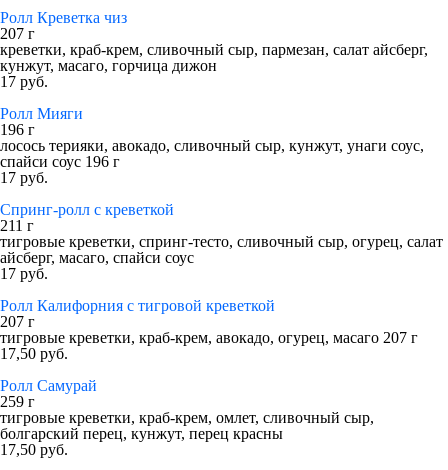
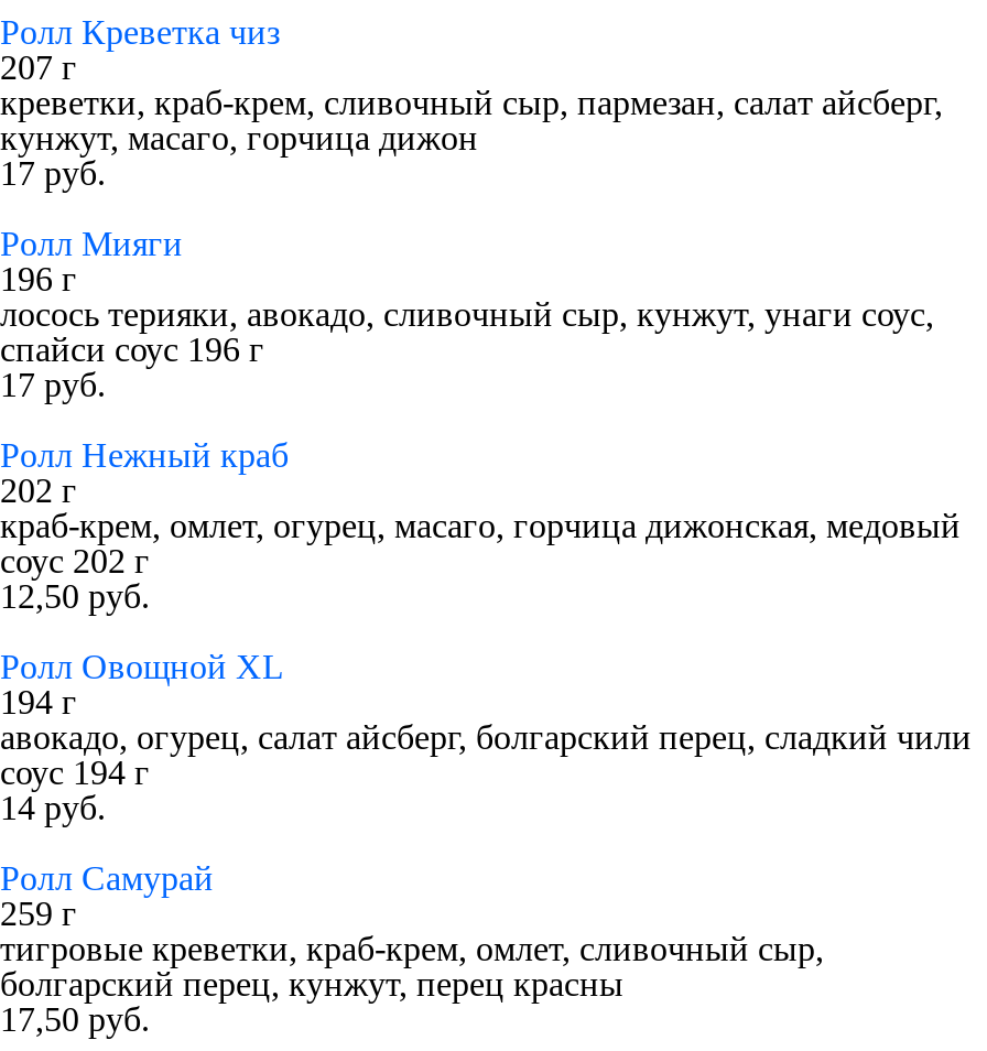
- Спринг-ролл с креветкой
- 211 г
- тигровые креветки, спринг-тесто, сливочный сыр, огурец, салат
- айсберг, масаго, спайси соус
- 17 руб.
+ Ролл Нежный краб
+ 202 г
+ краб-крем, омлет, огурец, масаго, горчица дижонская, медовый
+ соус 202 г
+ 12,50 руб.

- Ролл Калифорния с тигровой креветкой
- 207 г
- тигровые креветки, краб-крем, авокадо, огурец, масаго 207 г
- 17,50 руб.
+ Ролл Овощной XL
+ 194 г
+ авокадо, огурец, салат айсберг, болгарский перец, сладкий чили
+ соус 194 г
+ 14 руб.
